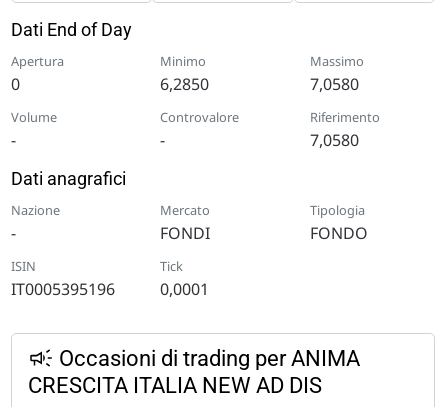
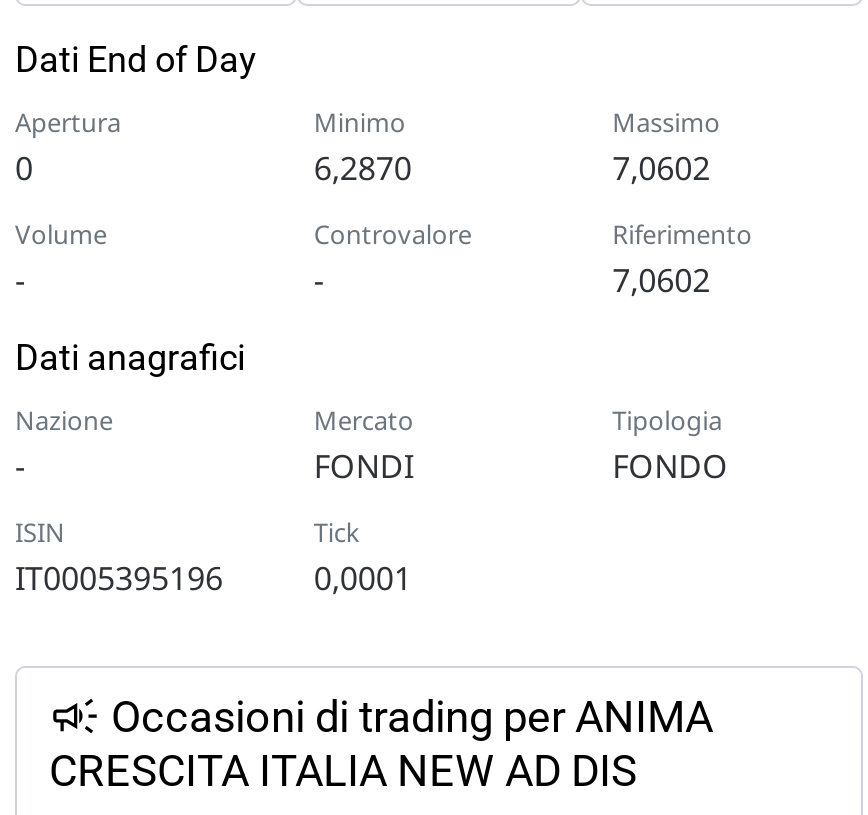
- 6,2850
+ 6,2870

- 7,0580
+ 7,0602

- 7,0580
+ 7,0602
